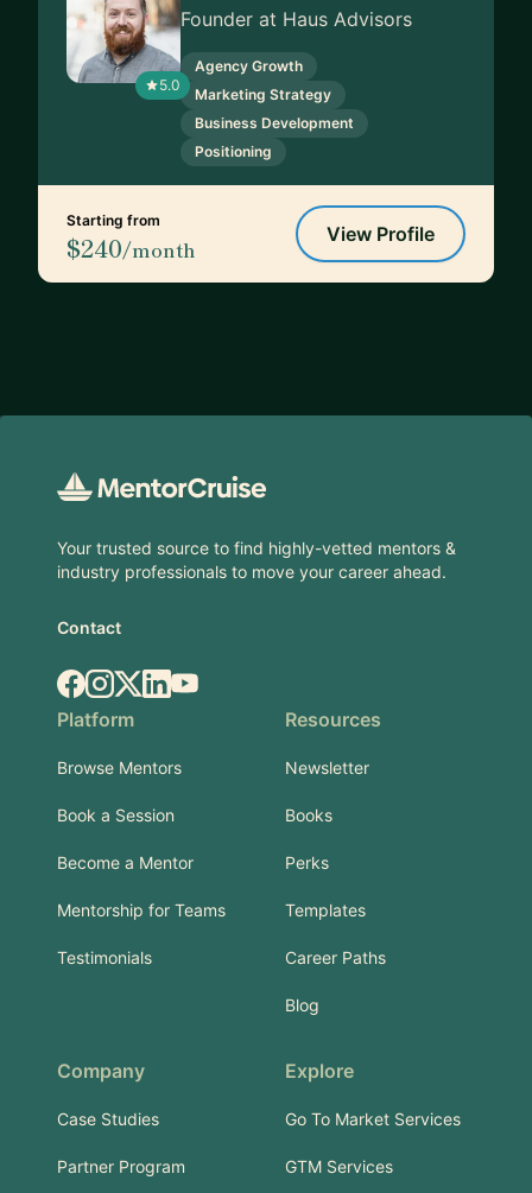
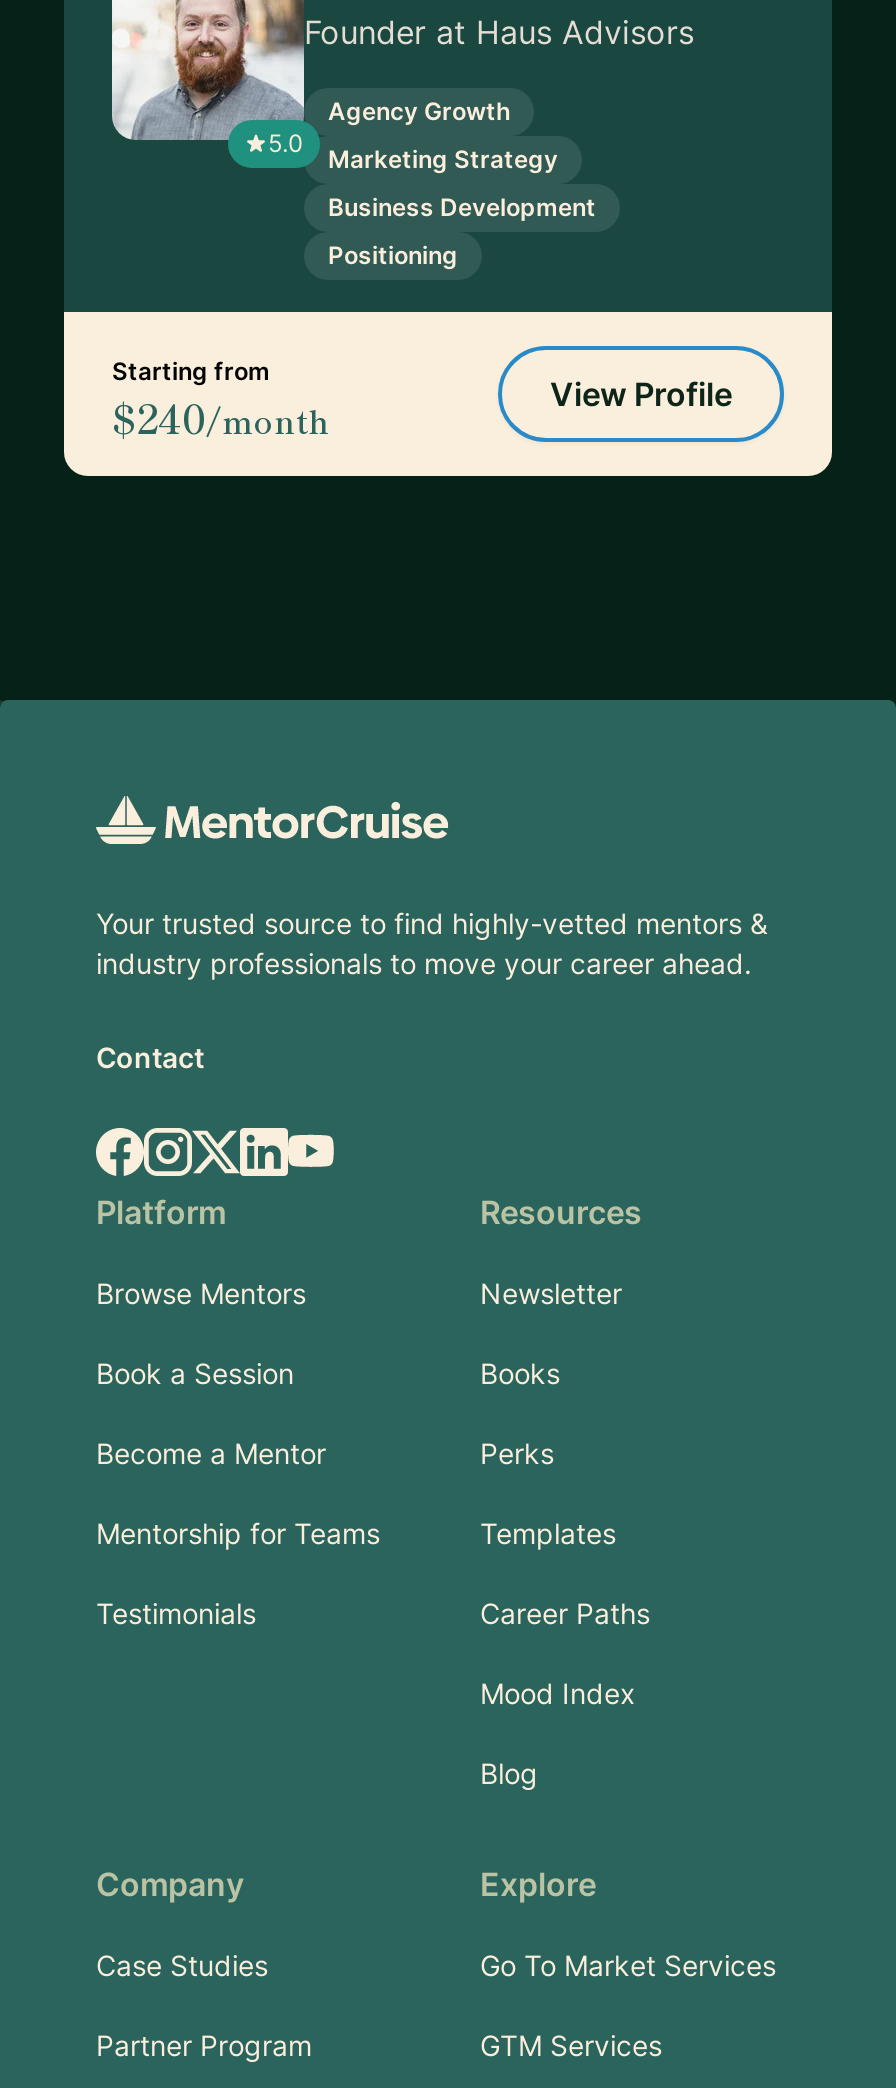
+ Mood Index
